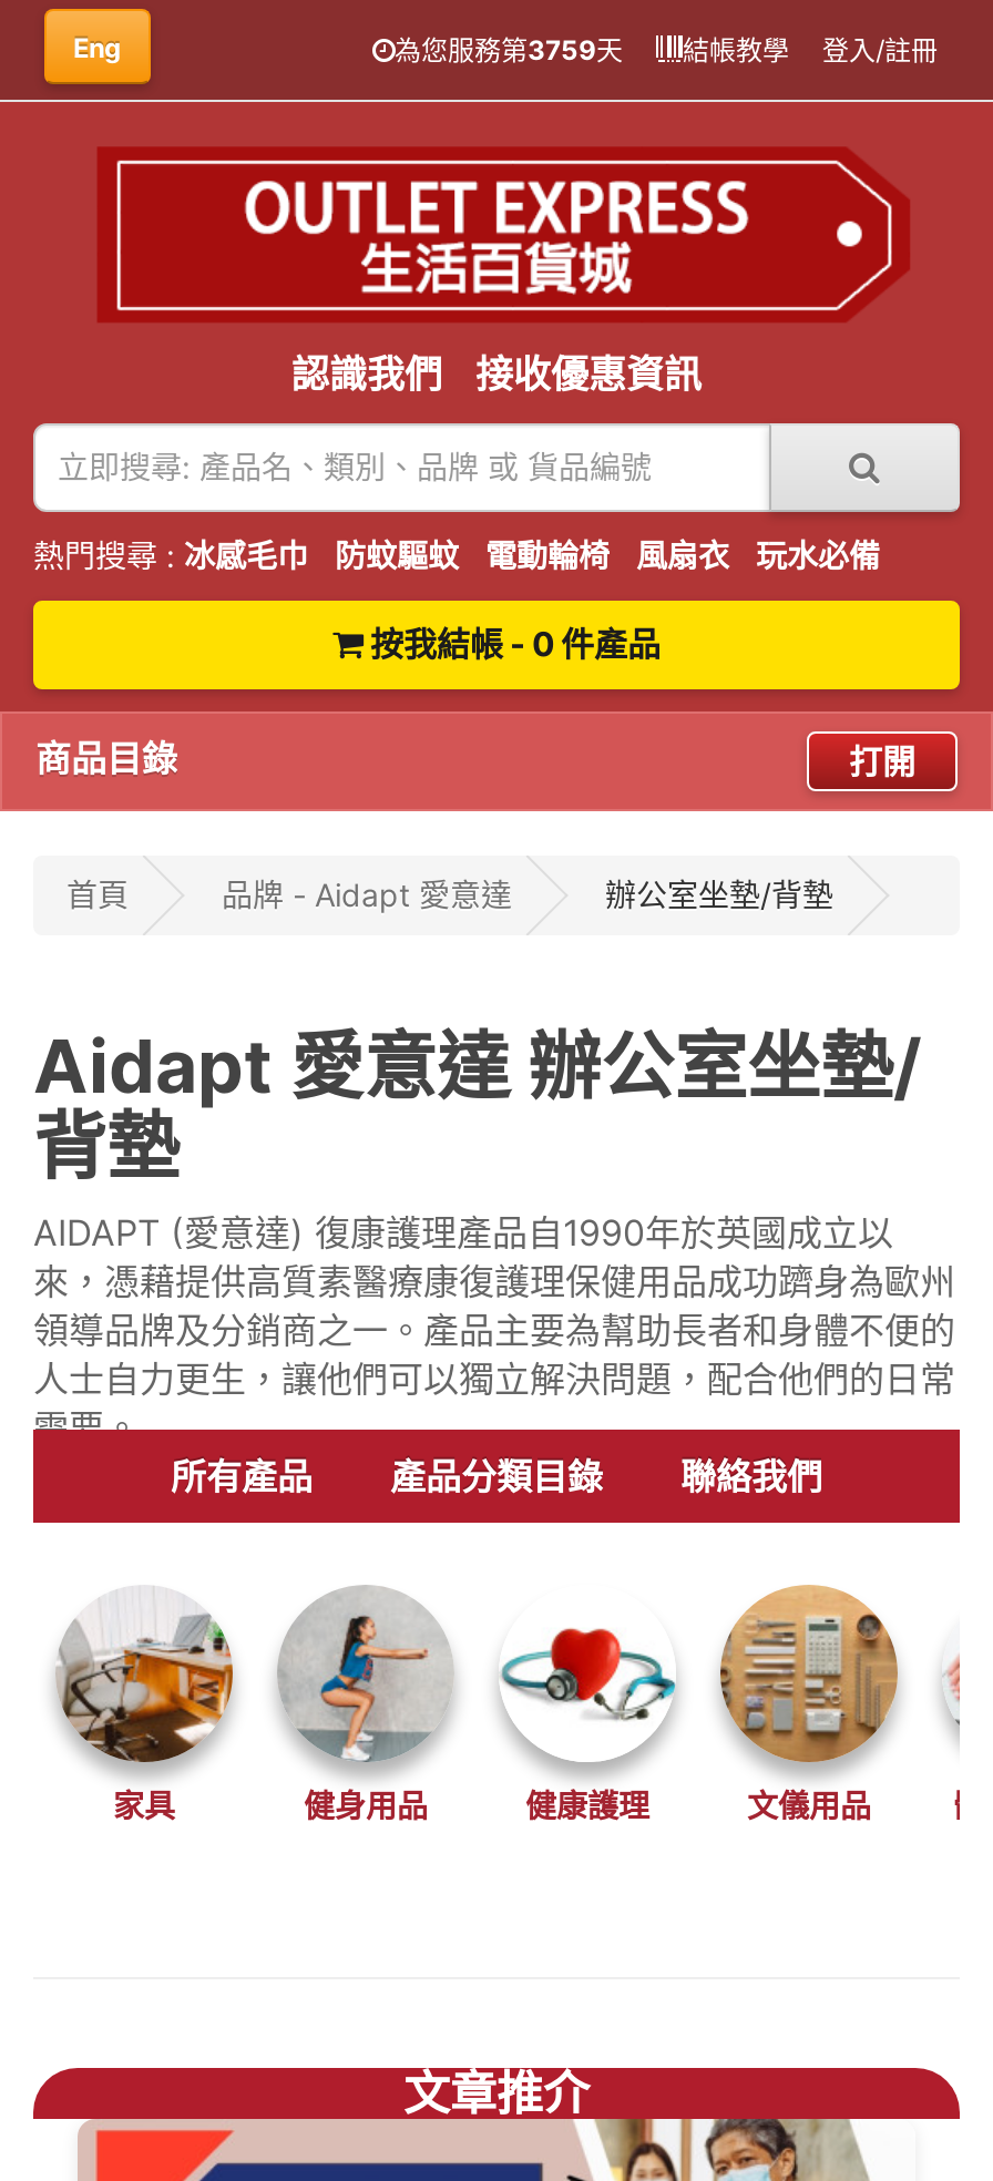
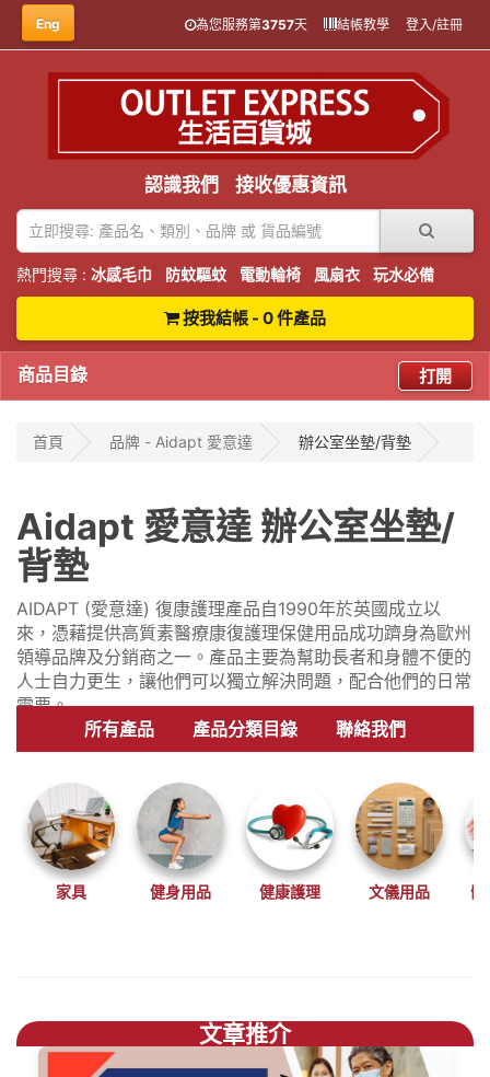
- 為您服務第3759天
+ 為您服務第3757天
